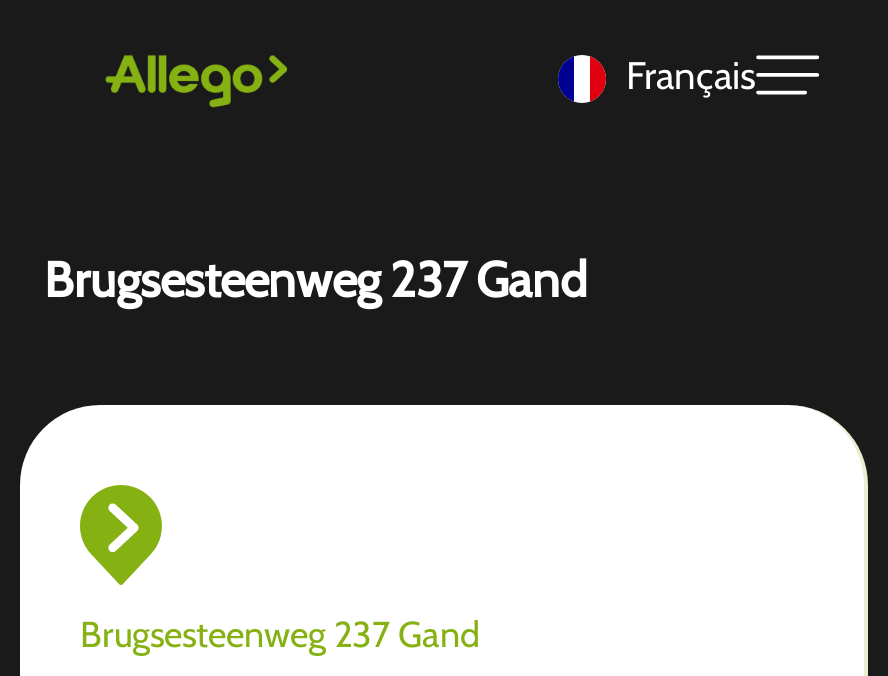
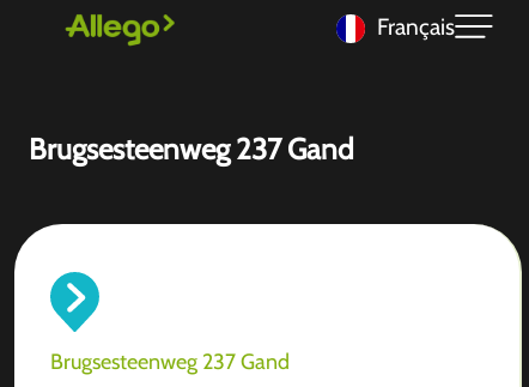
- [image]
+ [image]
